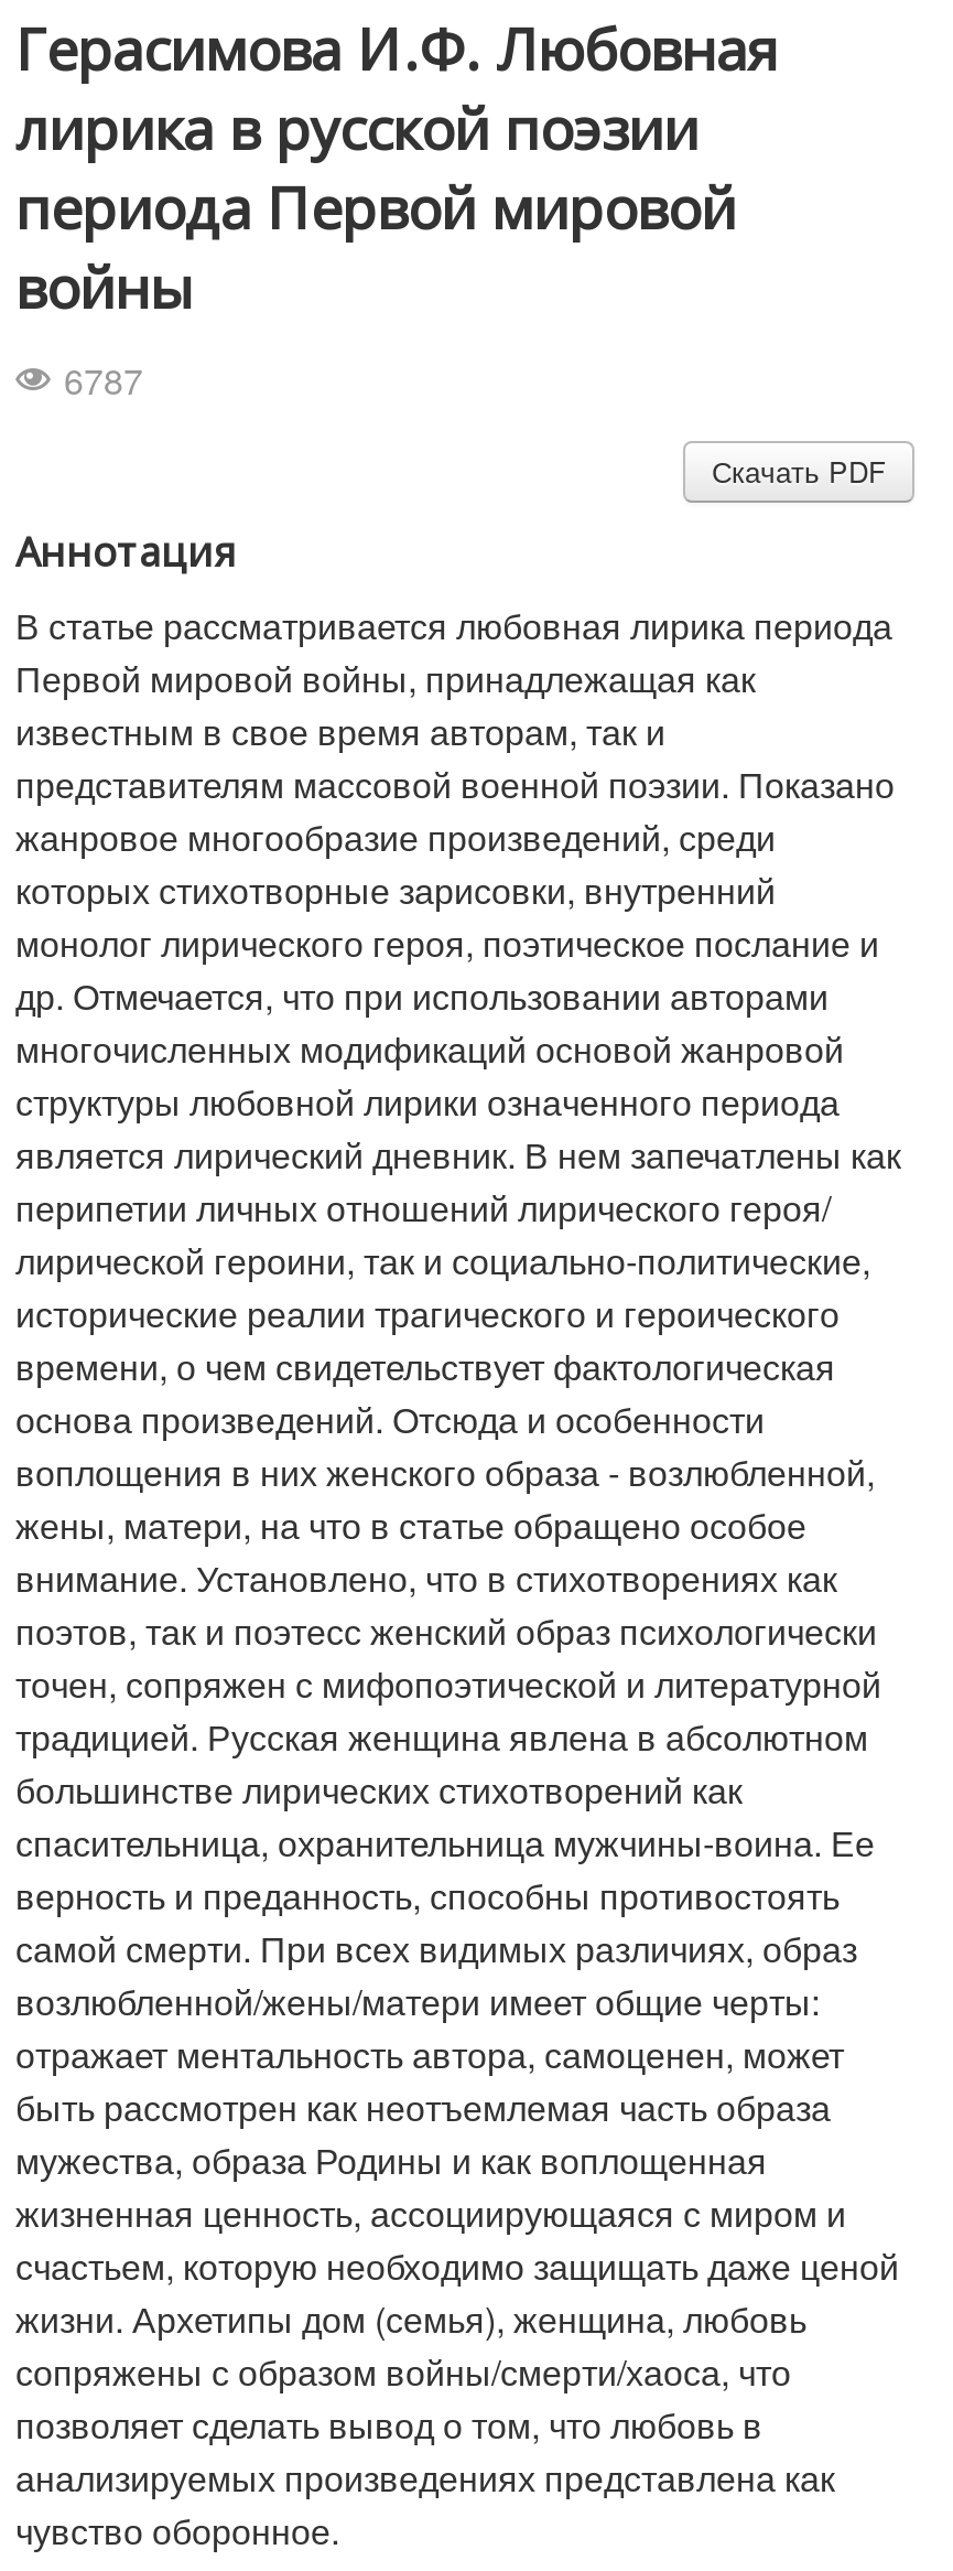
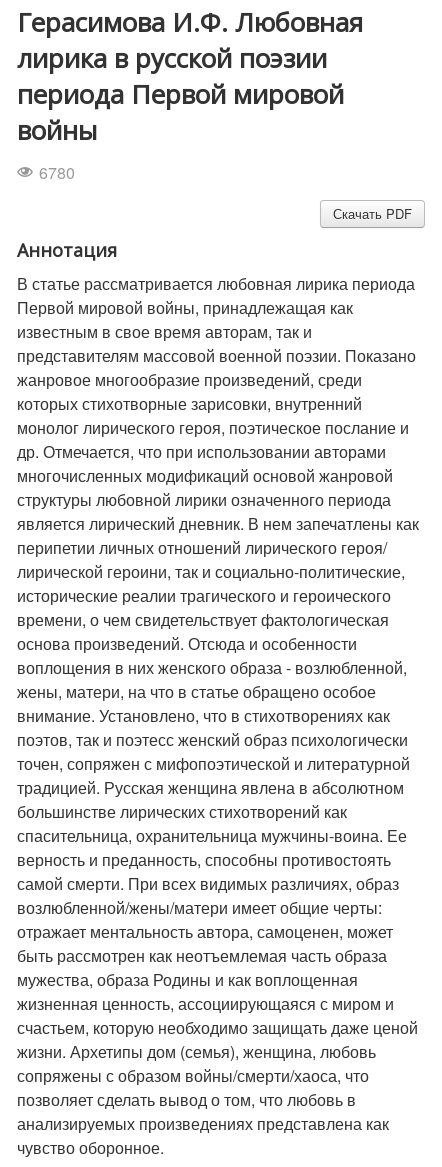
- 6787
+ 6780
